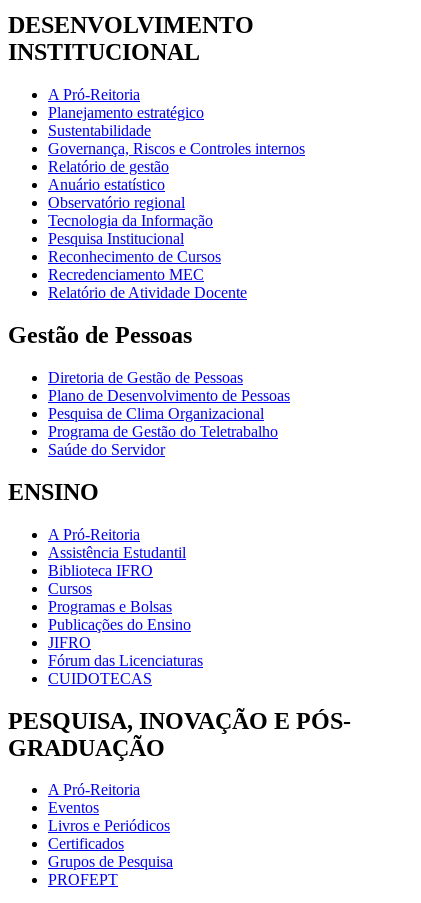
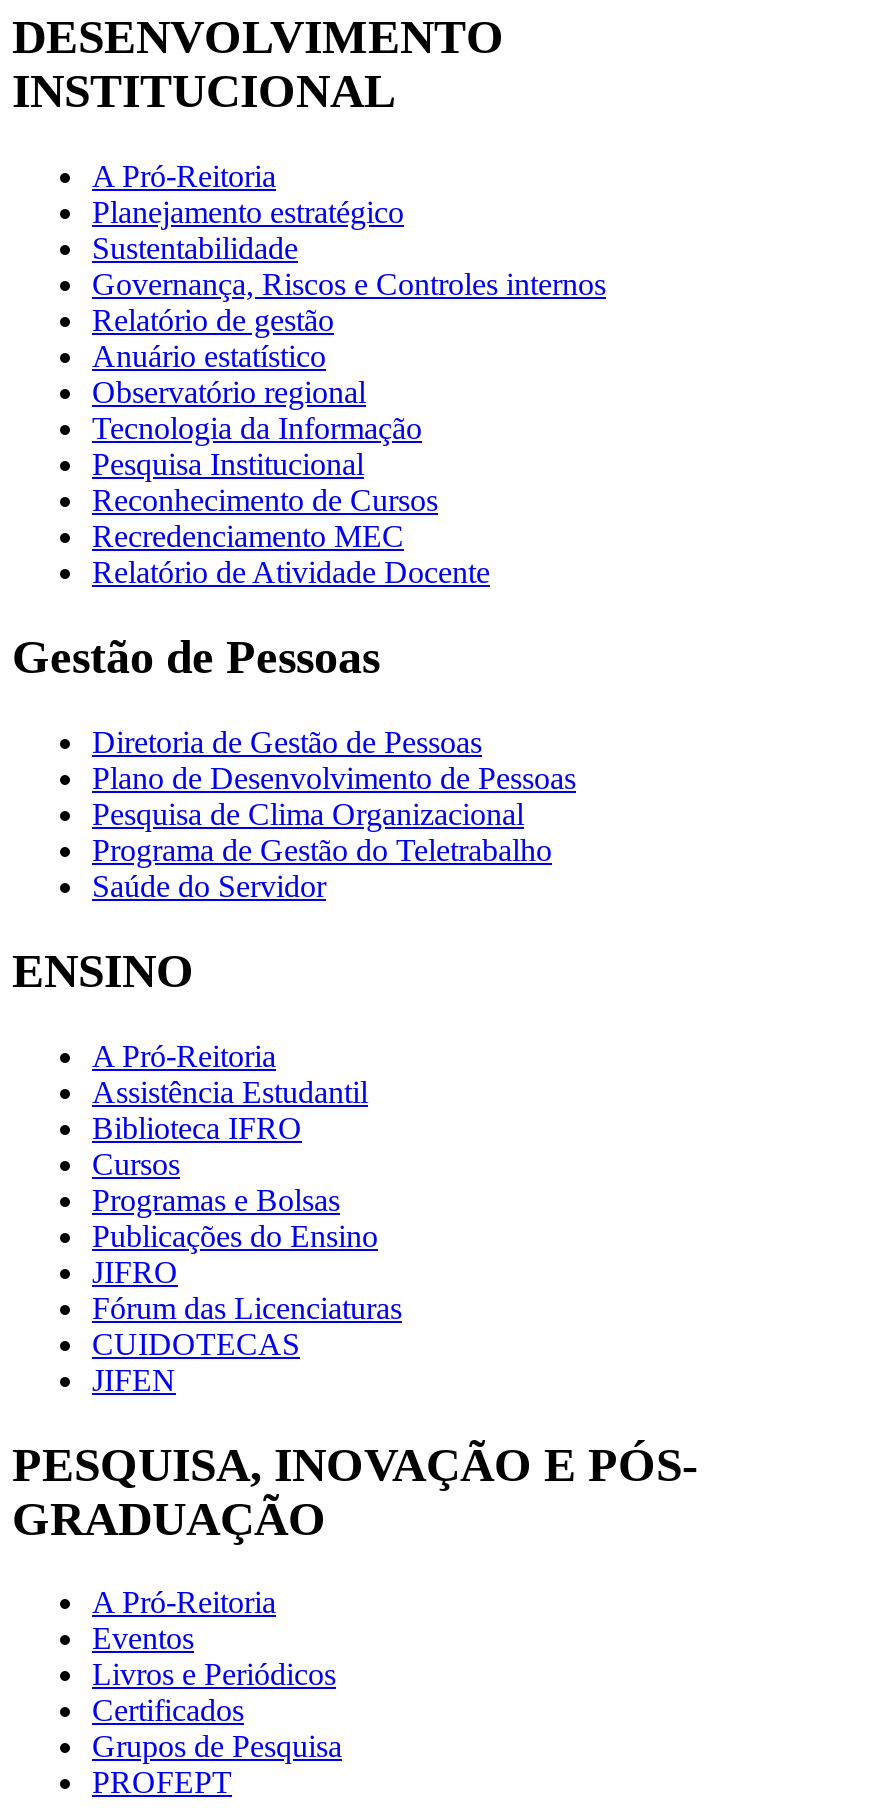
+ JIFEN
